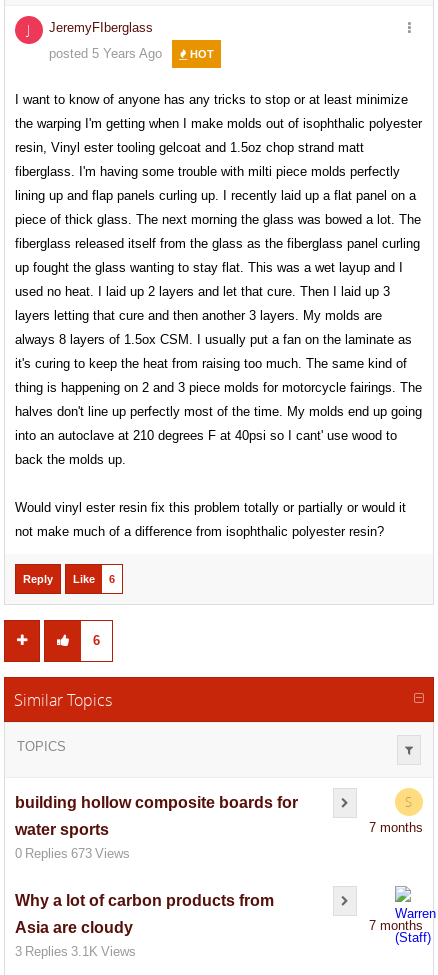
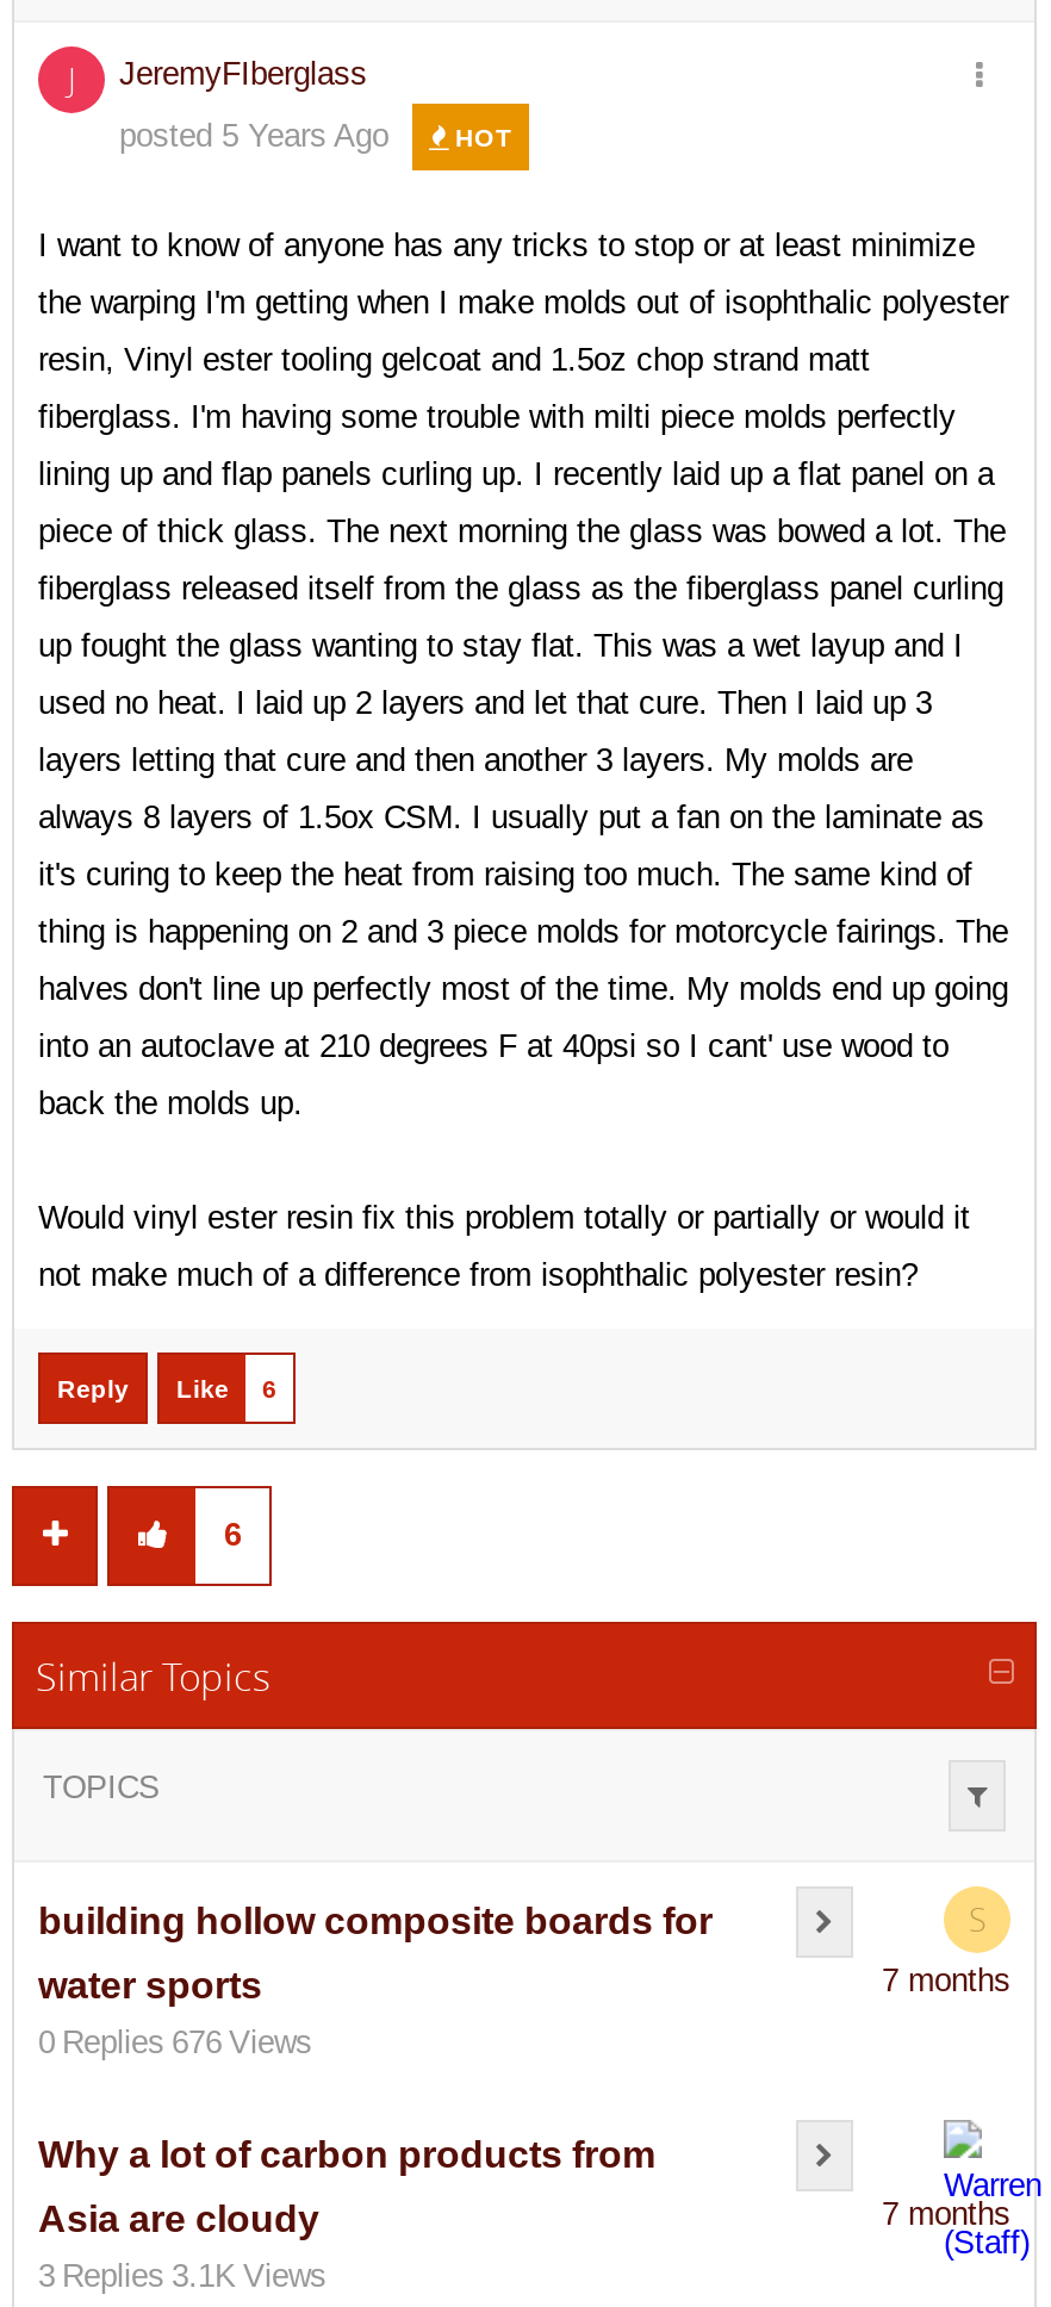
- 0 Replies 673 Views
+ 0 Replies 676 Views
